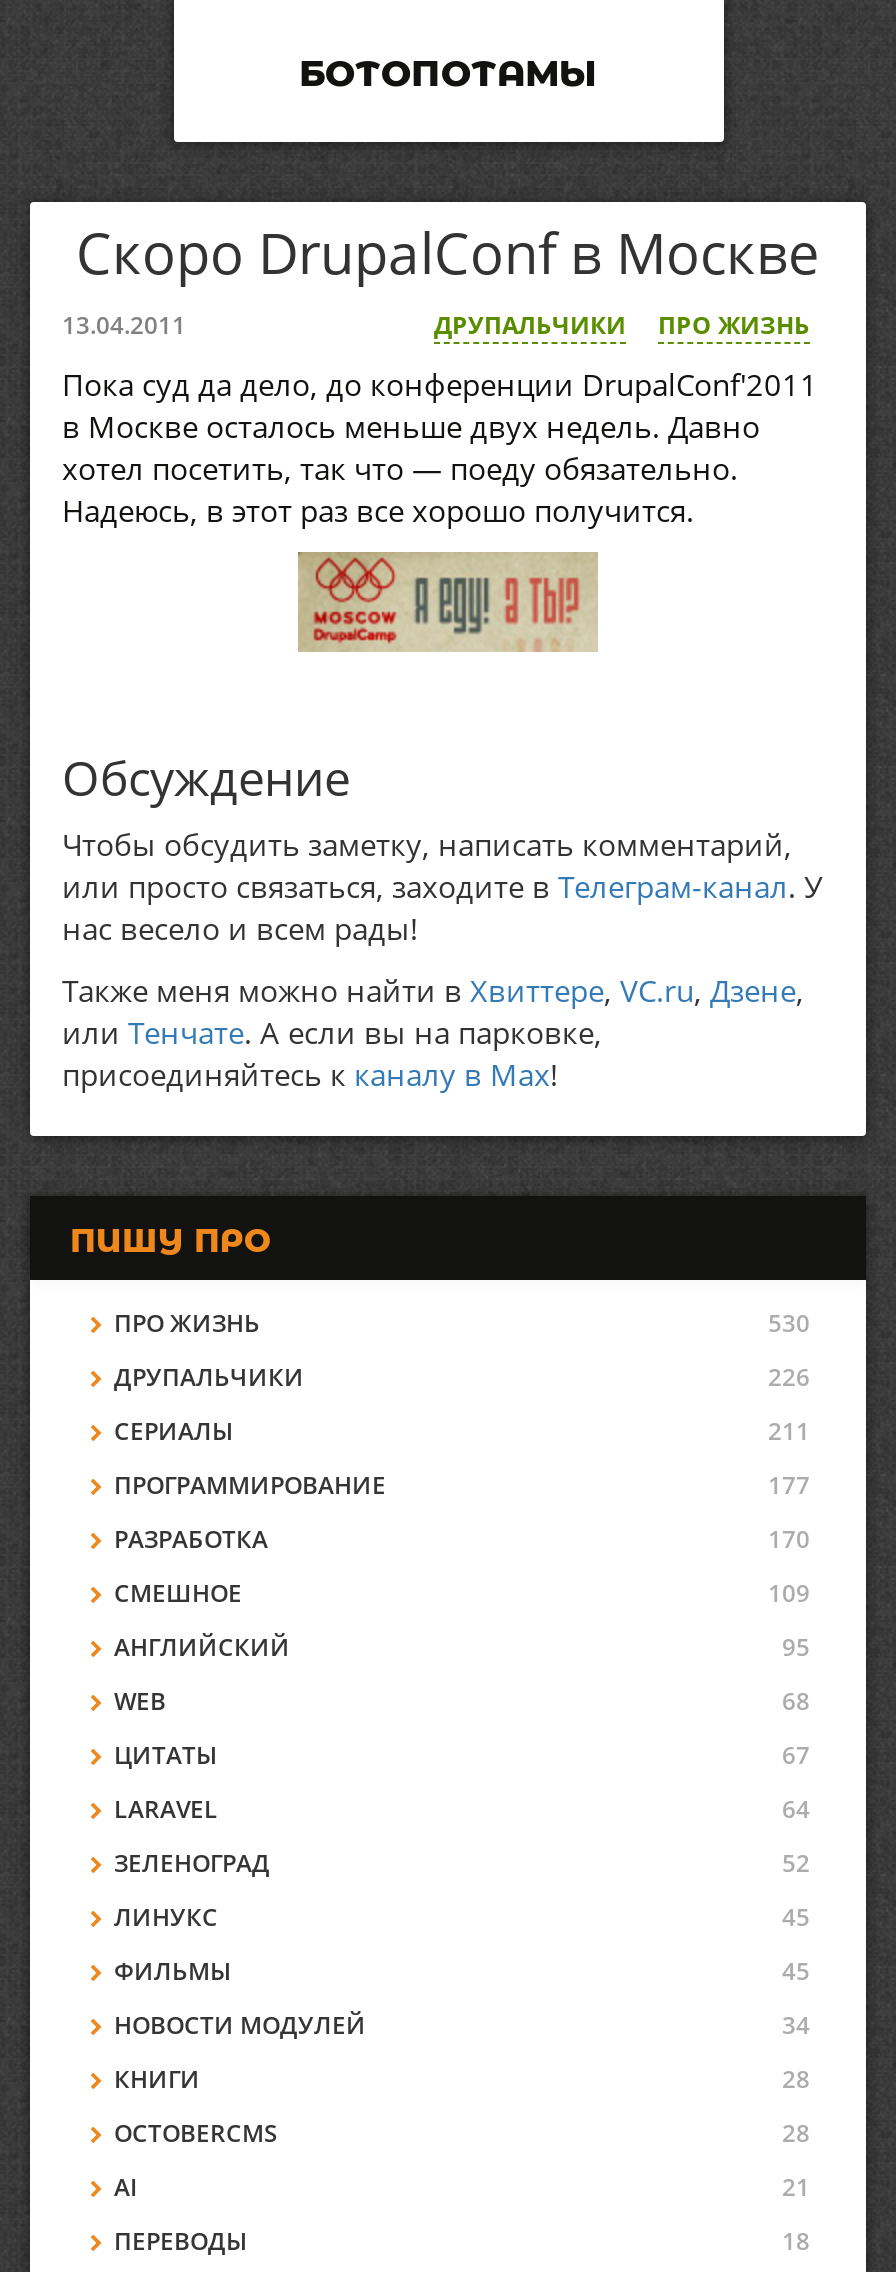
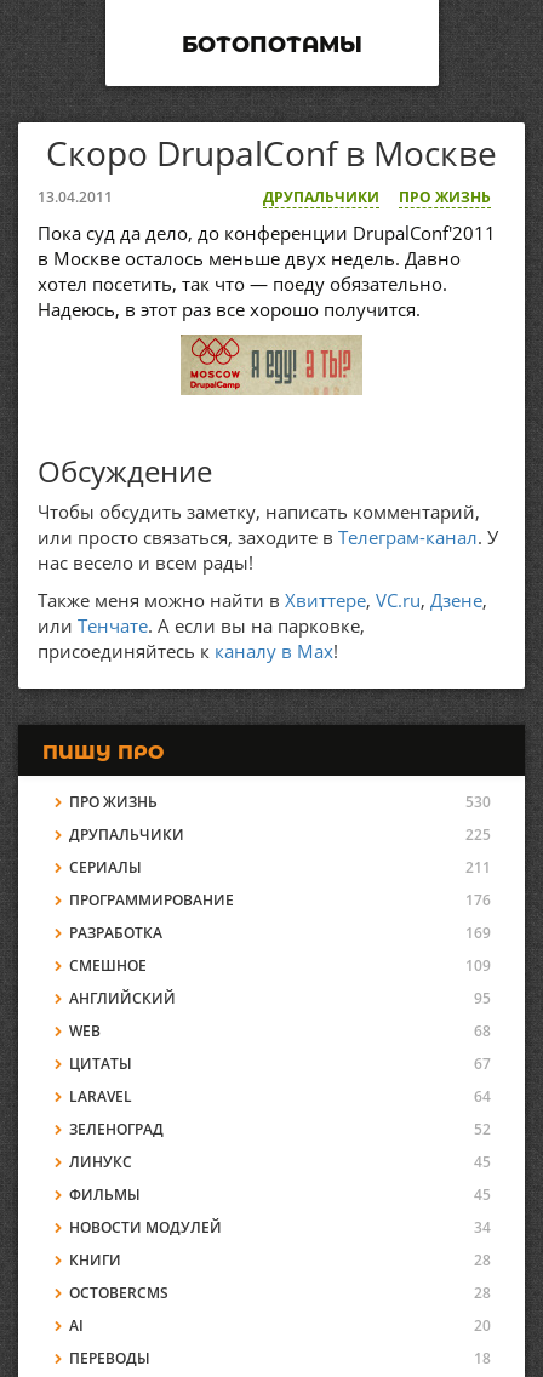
- 226
+ 225

- 177
+ 176

- 170
+ 169

- 21
+ 20
